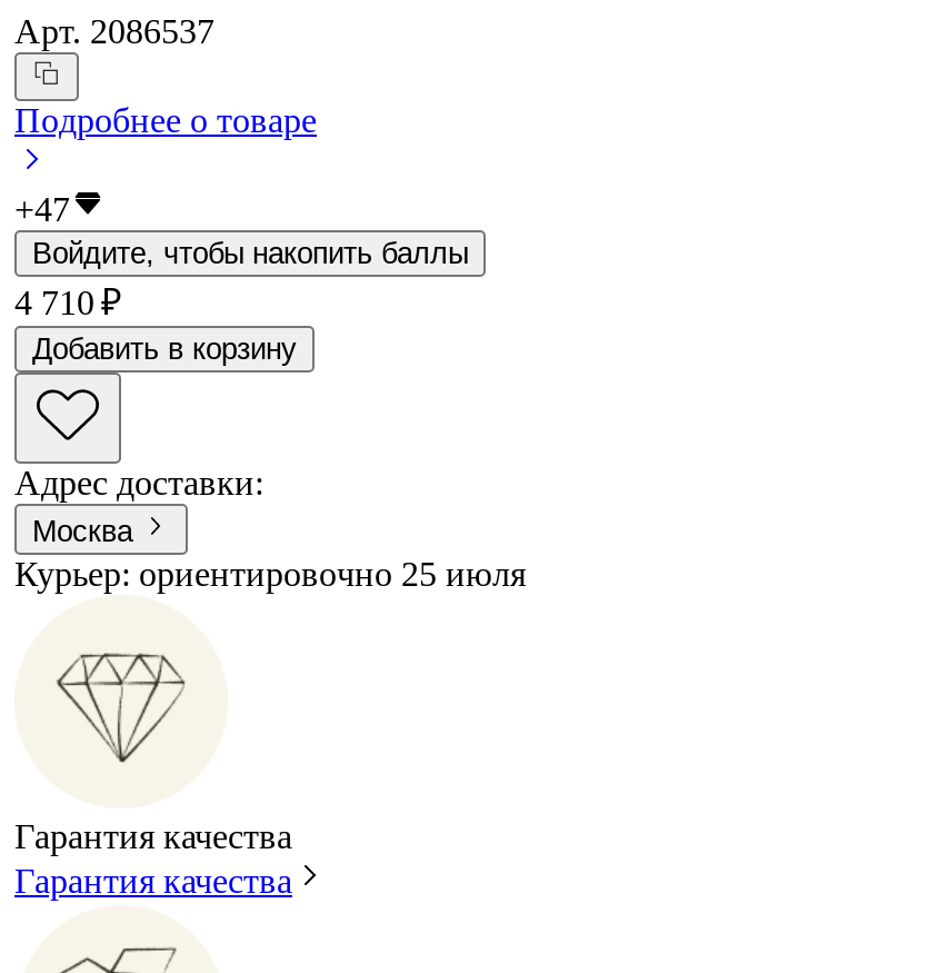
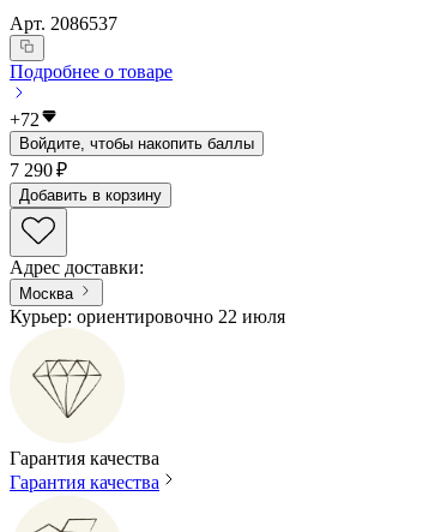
- +47
+ +72

- 4 710 ₽
+ 7 290 ₽

- Курьер: ориентировочно 25 июля
+ Курьер: ориентировочно 22 июля
